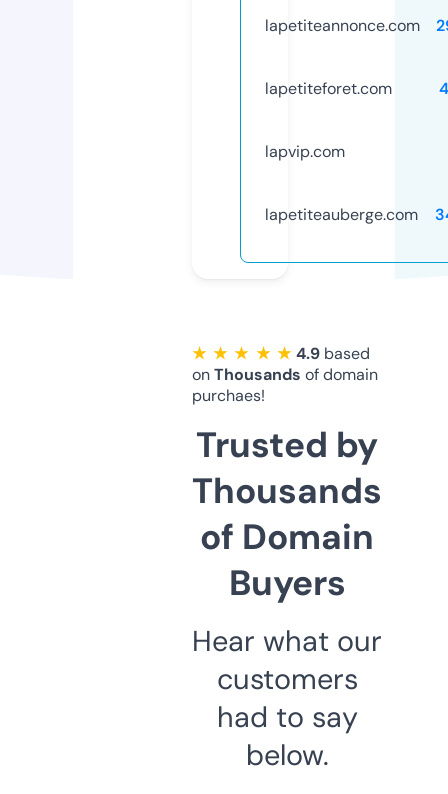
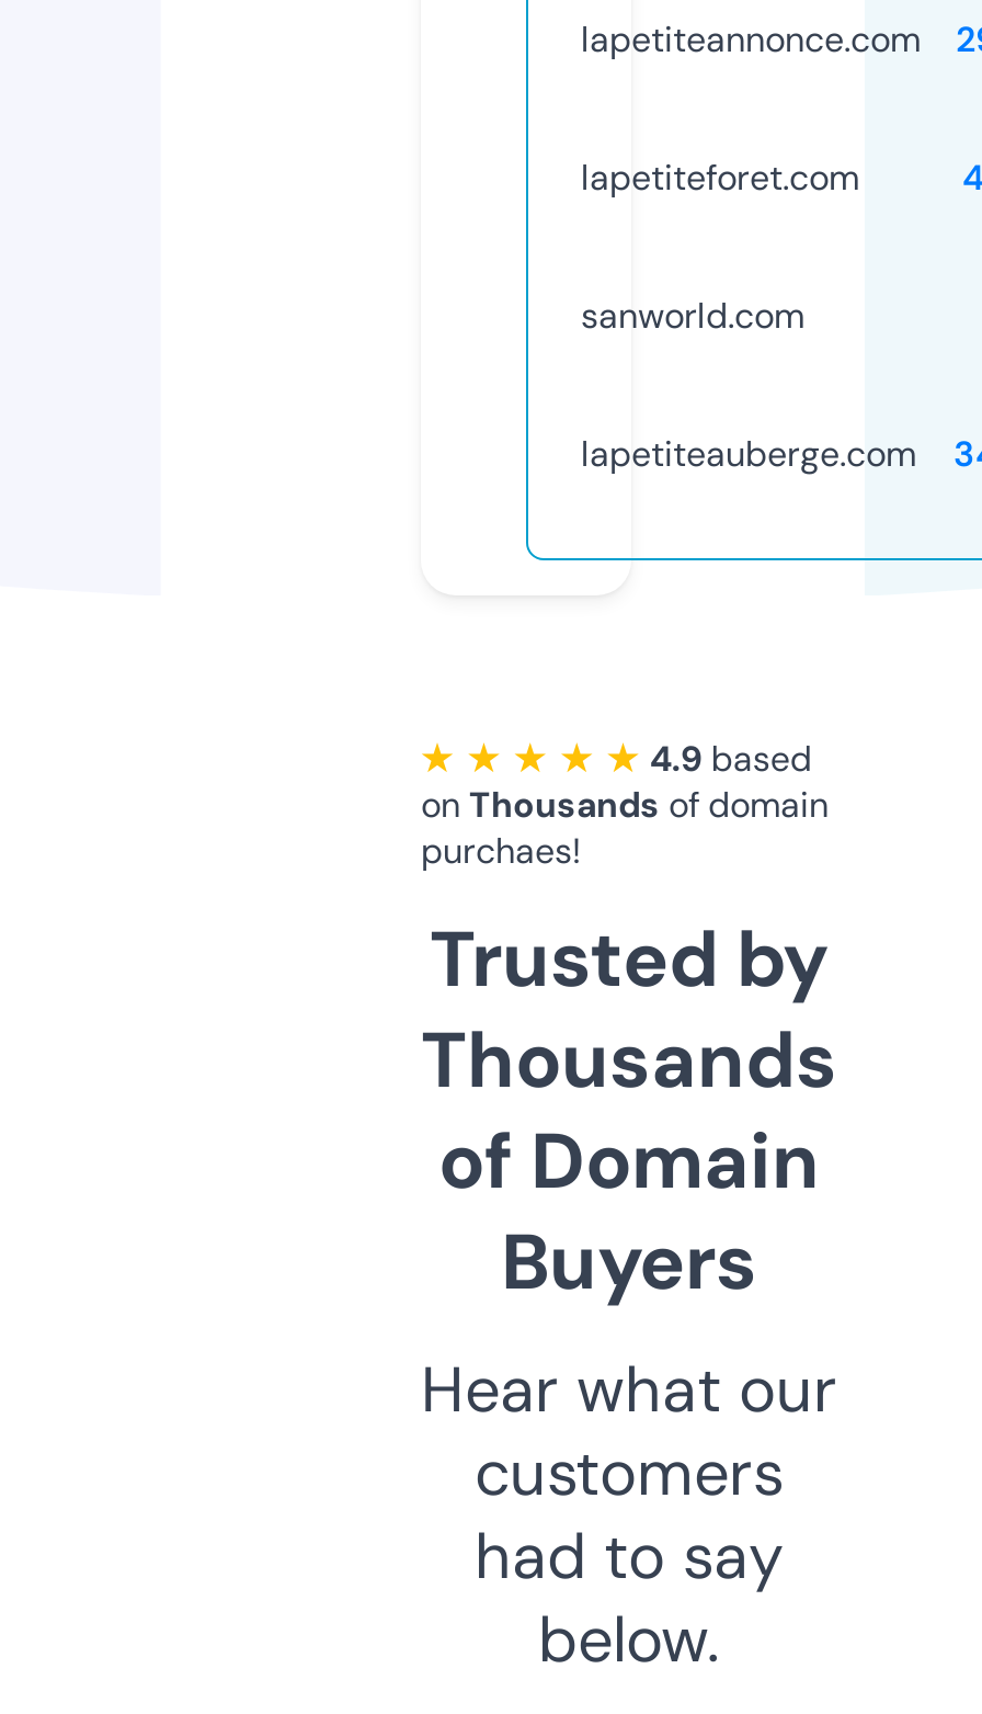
- lapvip.com
+ sanworld.com
